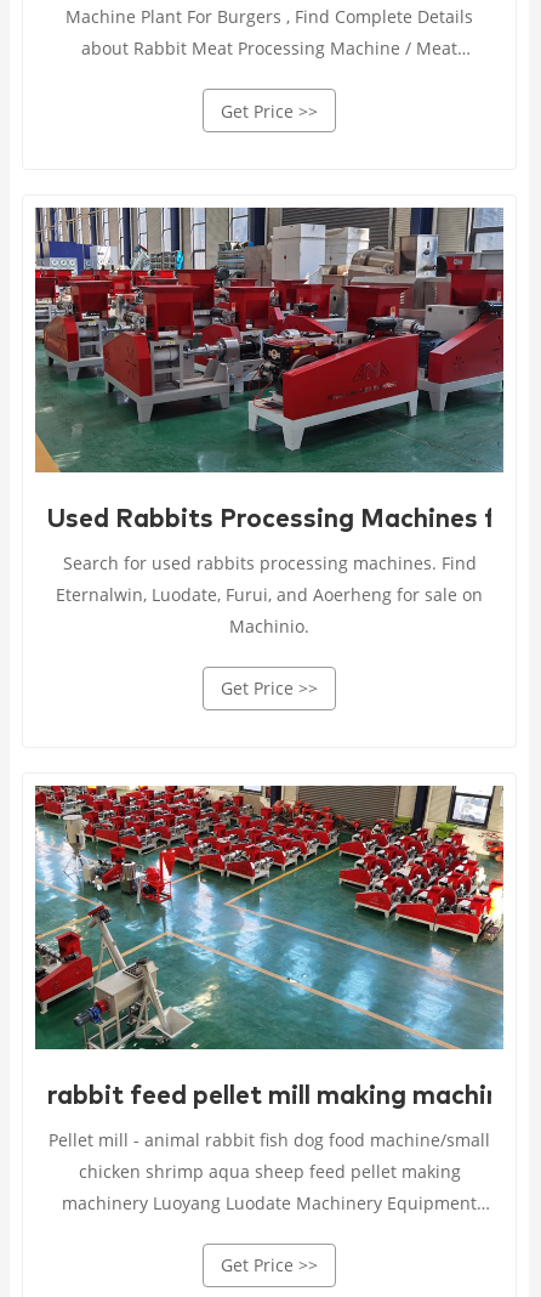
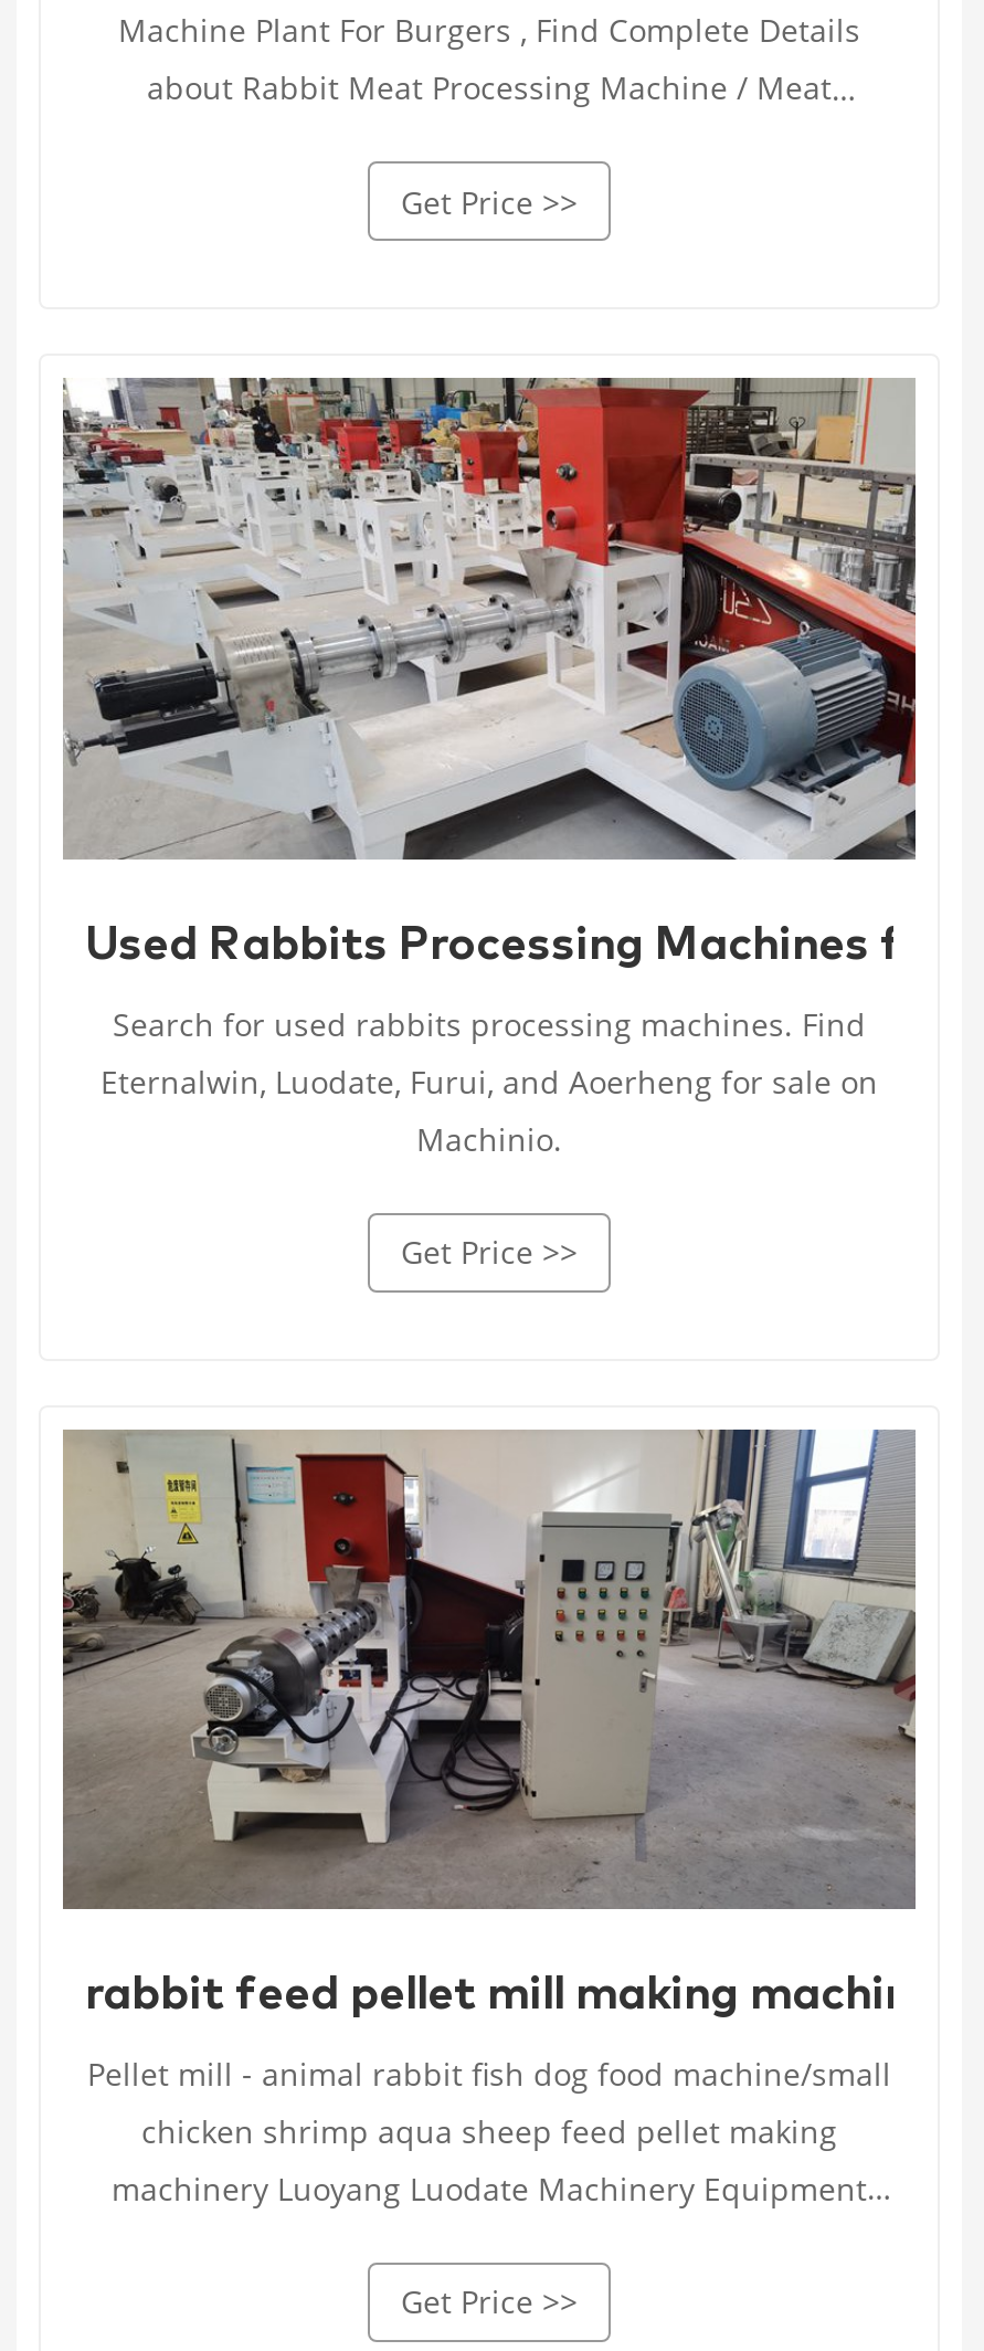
- [image]
+ [image]

- [image]
+ [image]
